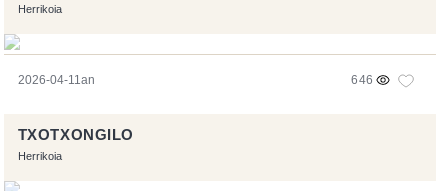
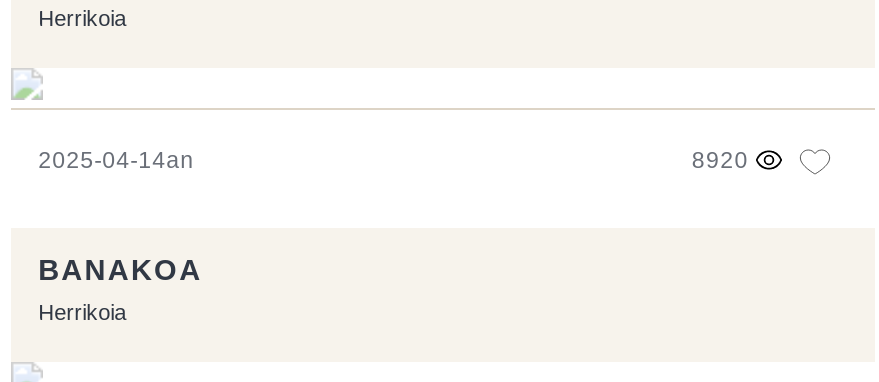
- 2026-04-11an
- 646
+ 2025-04-14an
+ 8920

- TXOTXONGILO
+ BANAKOA
